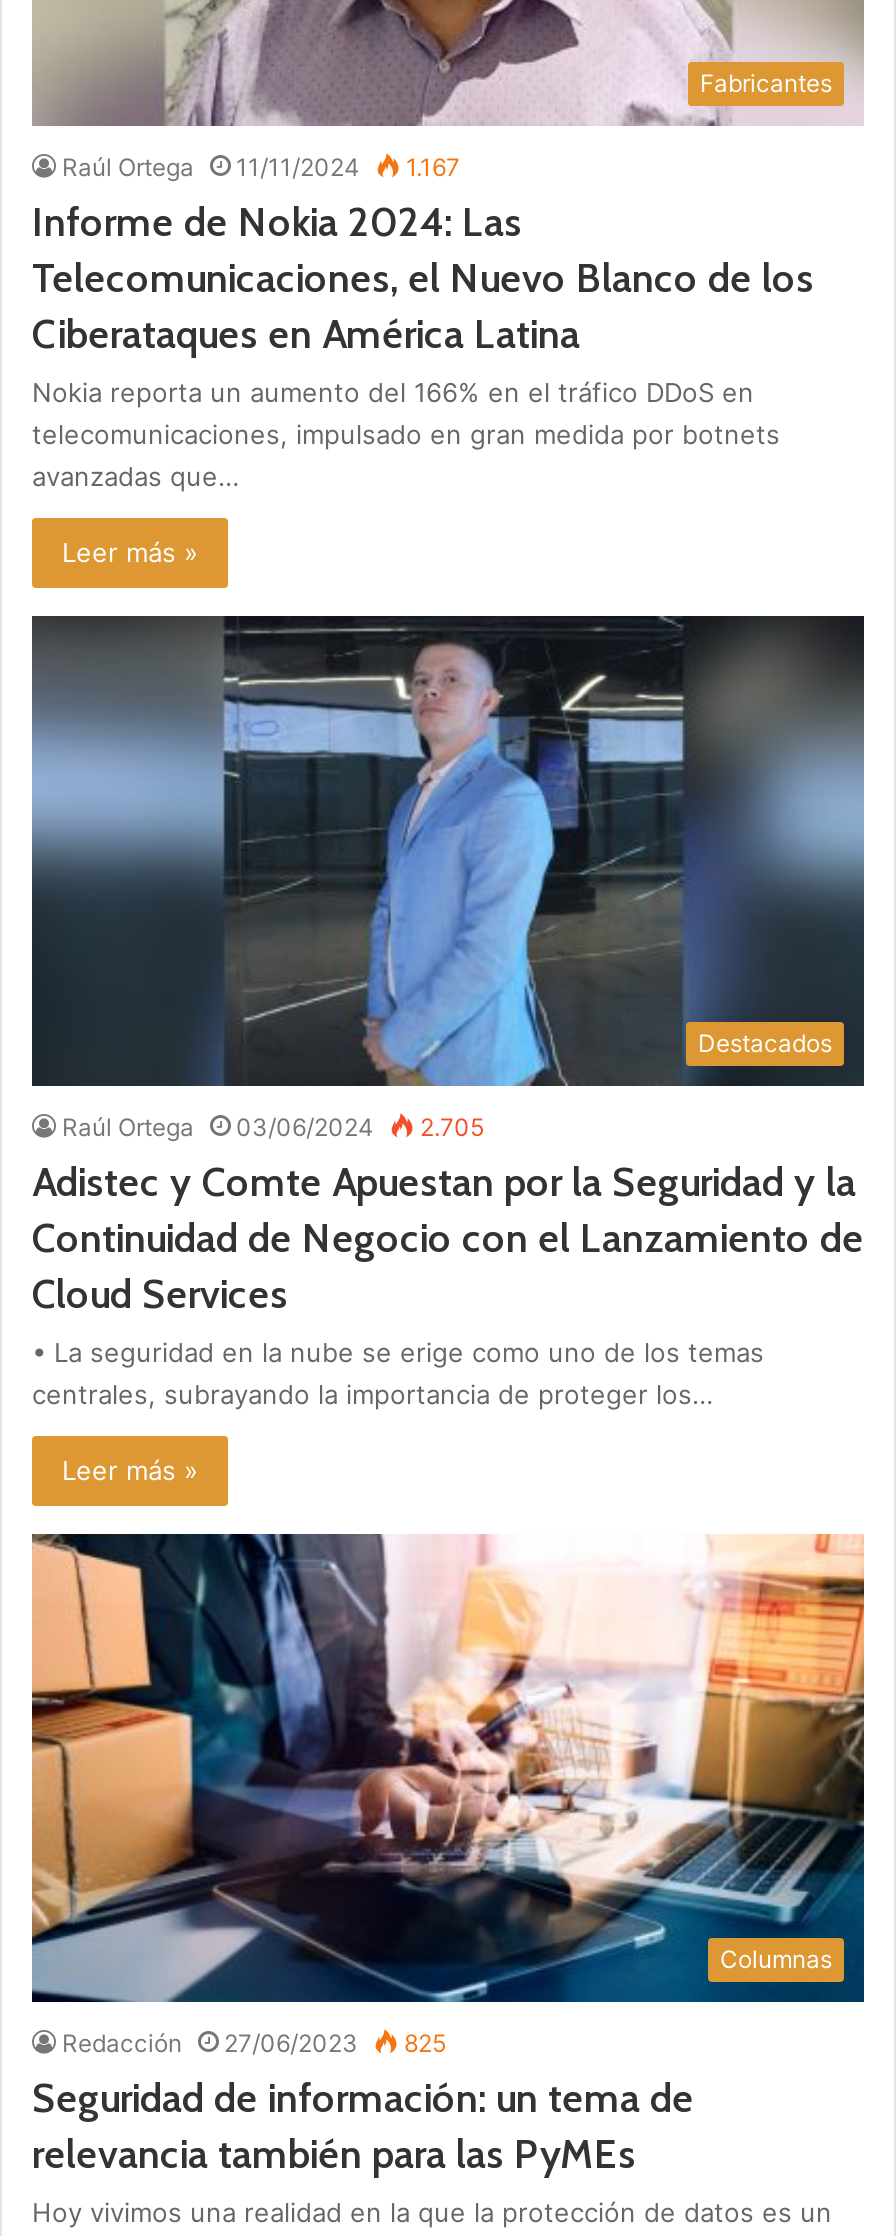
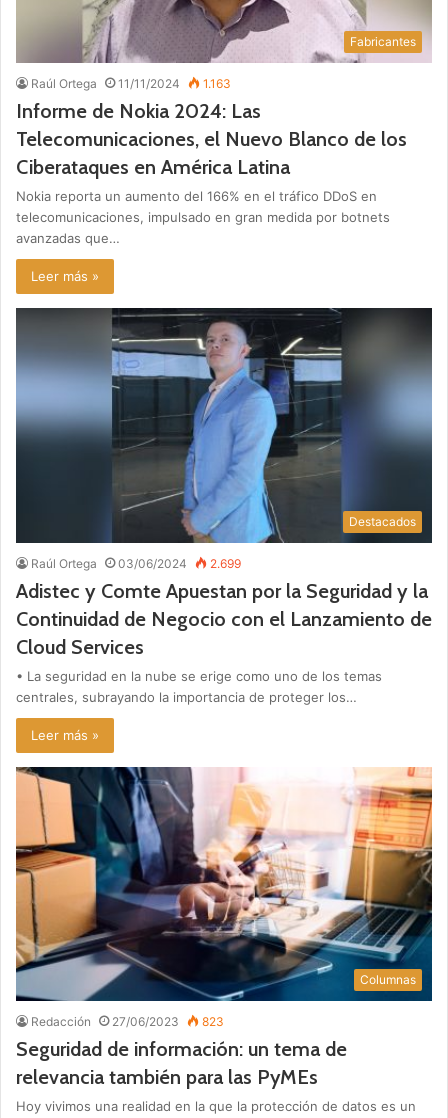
- Raúl Ortega 11/11/2024 1.167
+ Raúl Ortega 11/11/2024 1.163

- Raúl Ortega 03/06/2024 2.705
+ Raúl Ortega 03/06/2024 2.699

- Redacción 27/06/2023 825
+ Redacción 27/06/2023 823
